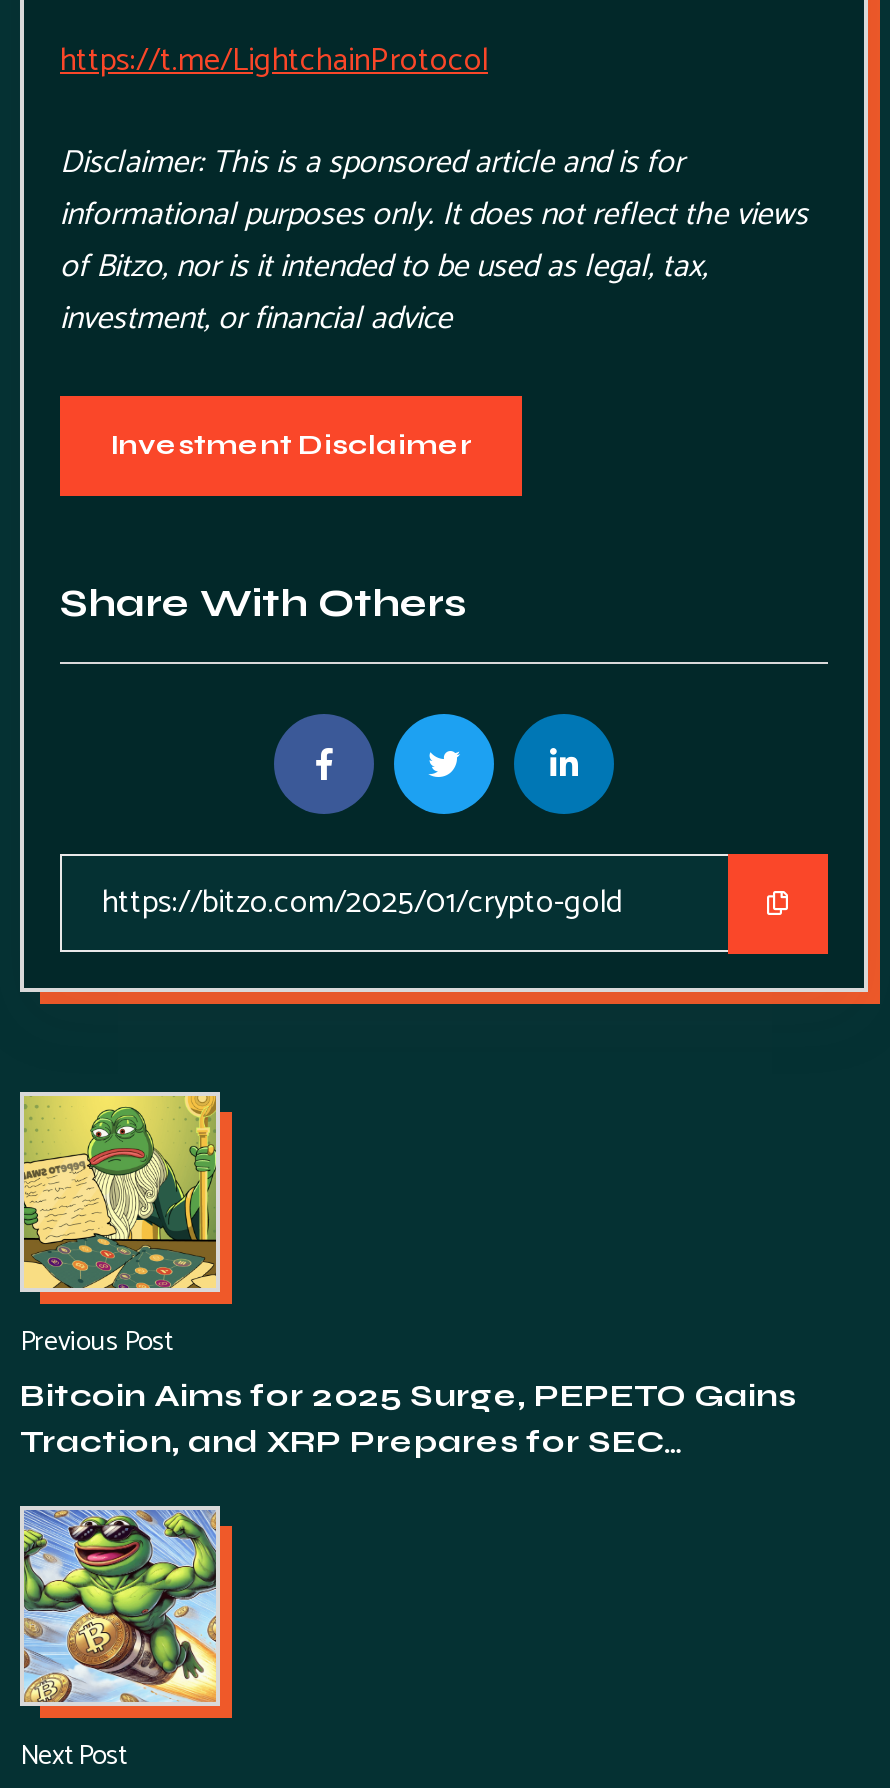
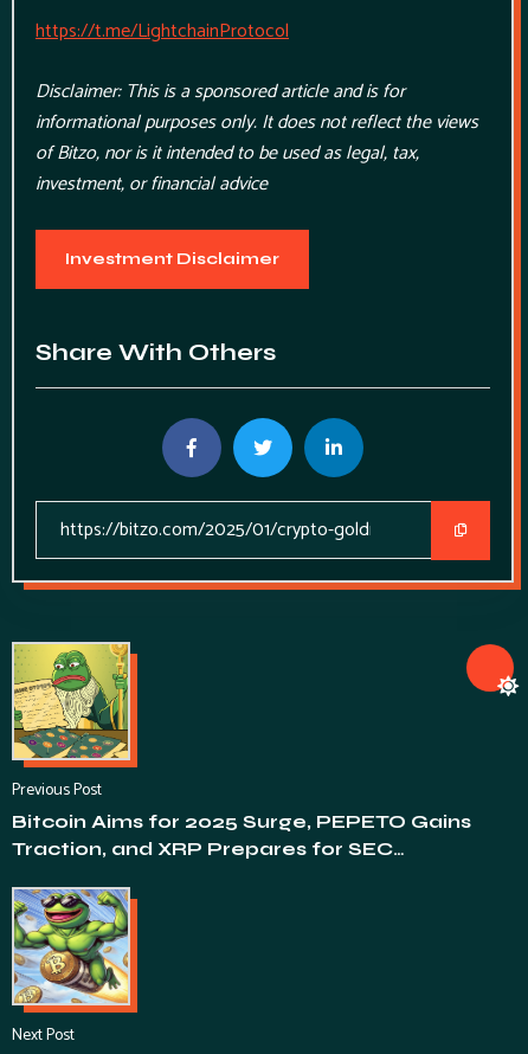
+ [image]
